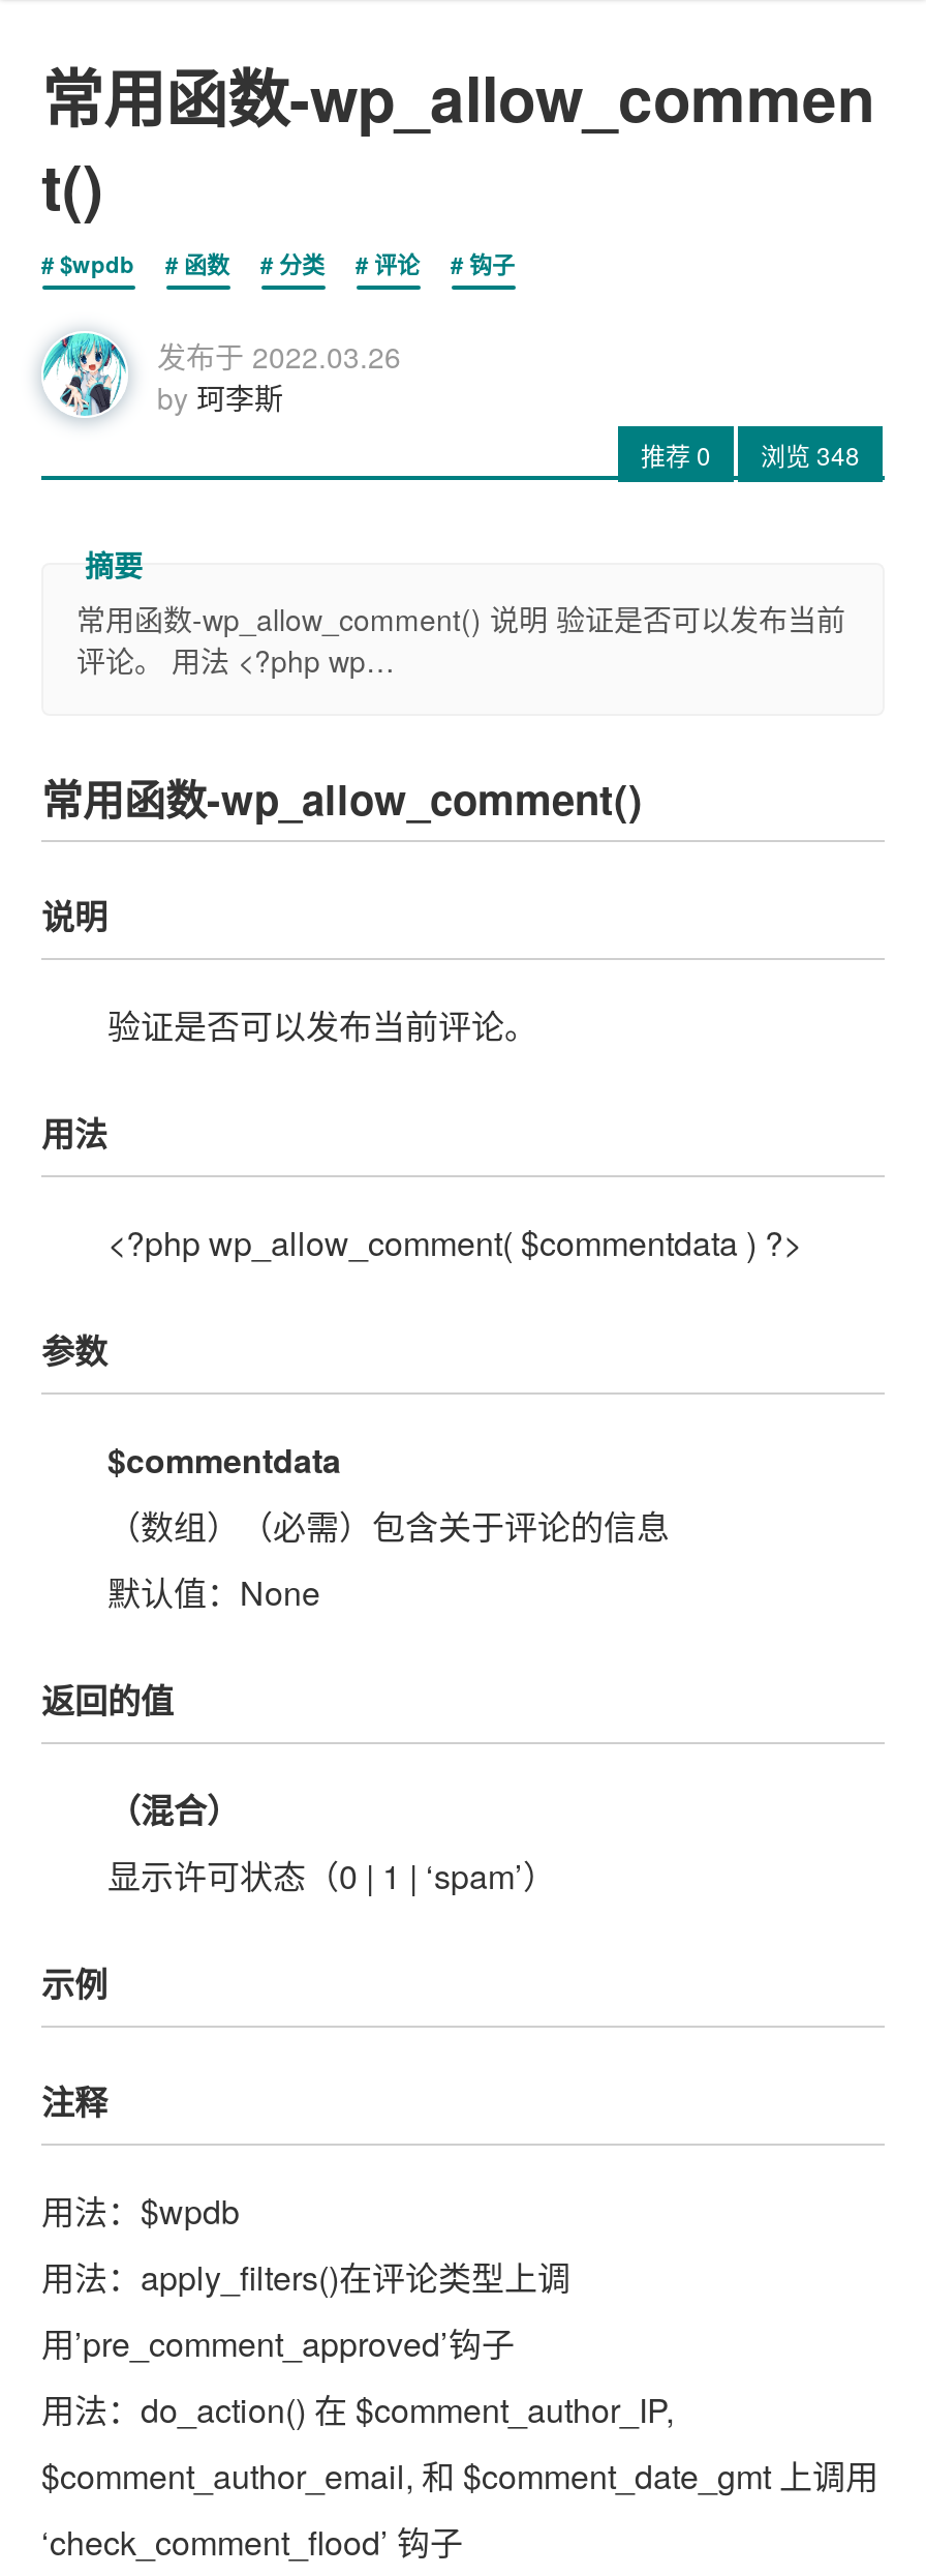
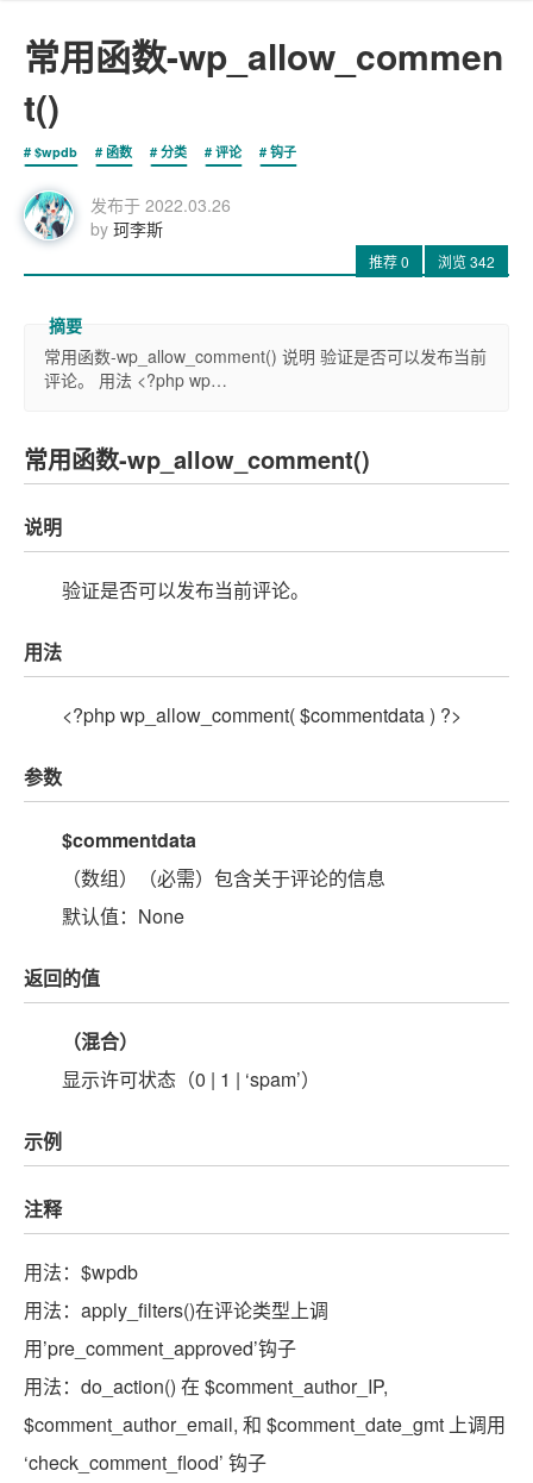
- 推荐0 浏览348
+ 推荐0 浏览342
